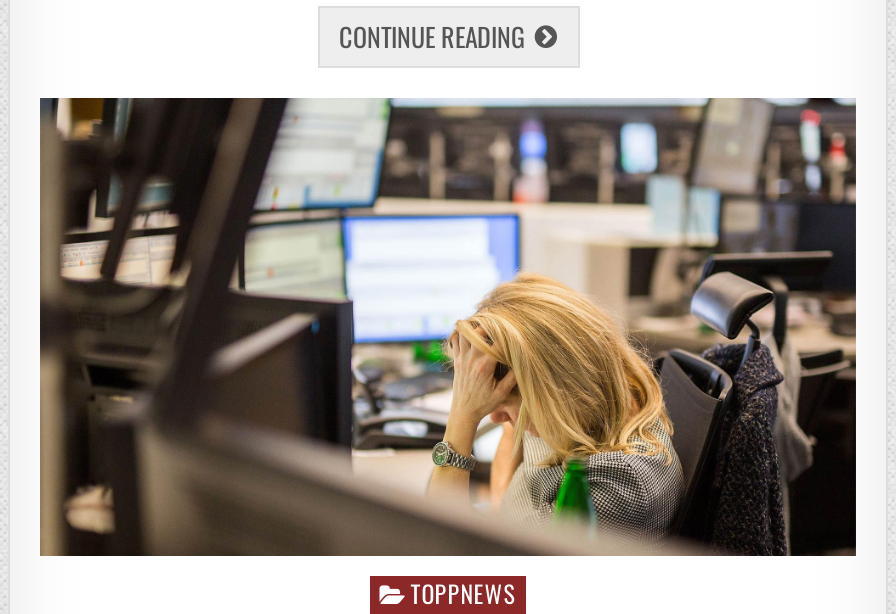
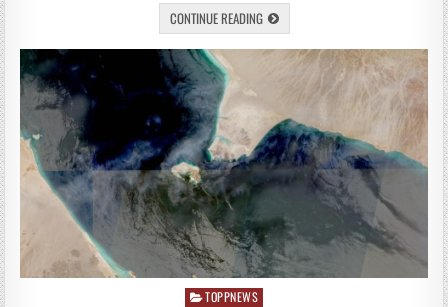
- [image]
+ [image]
